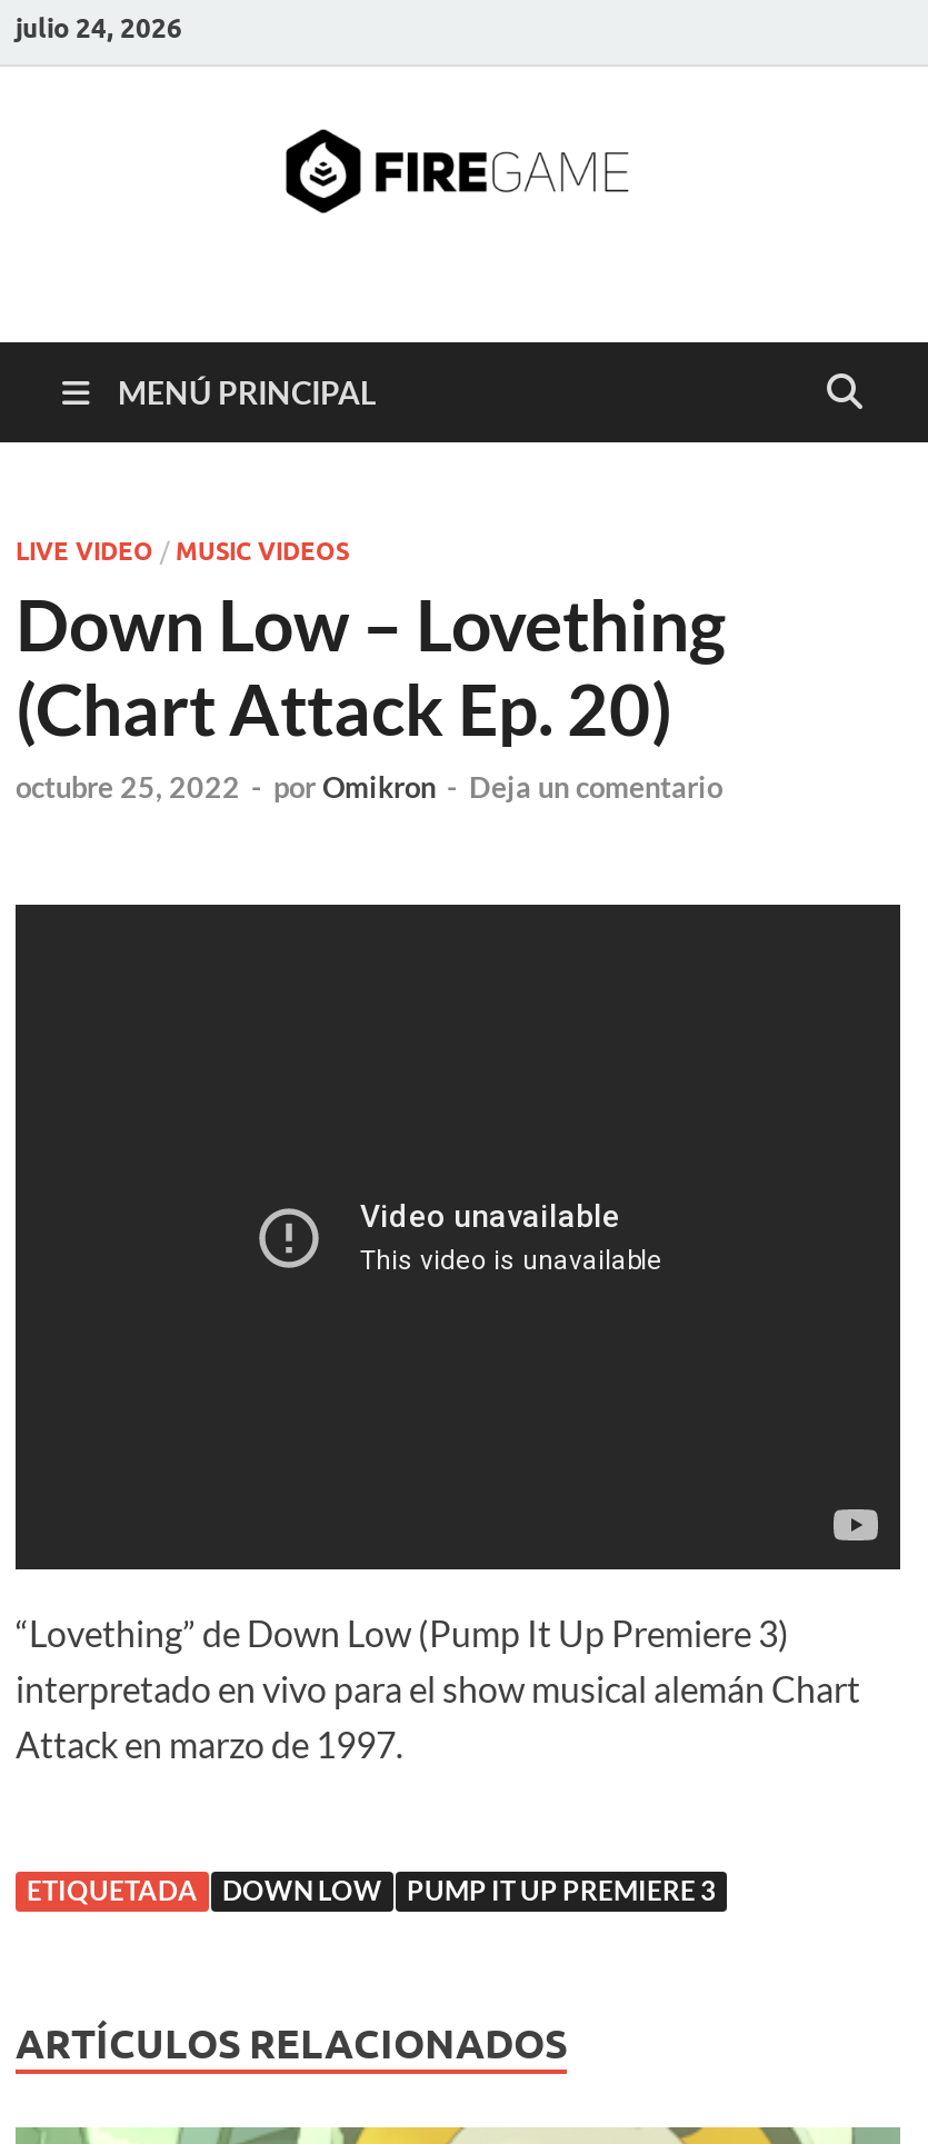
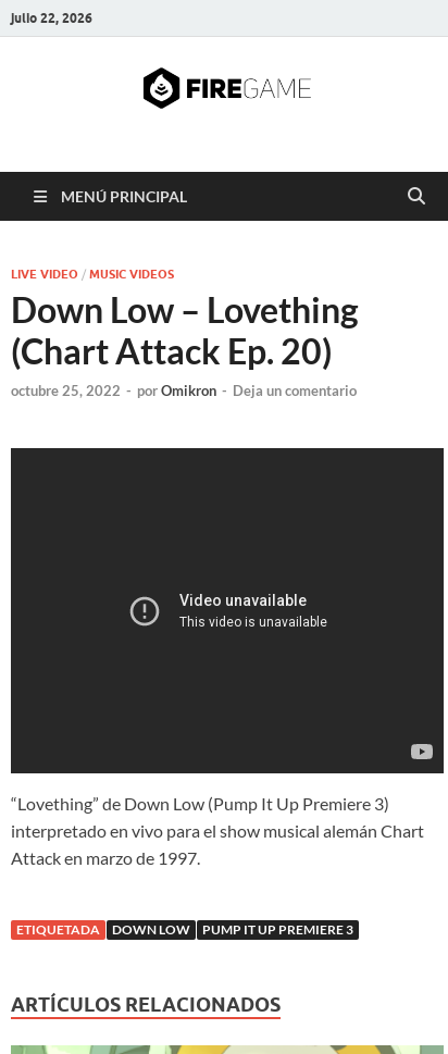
- julio 24, 2026
+ julio 22, 2026
